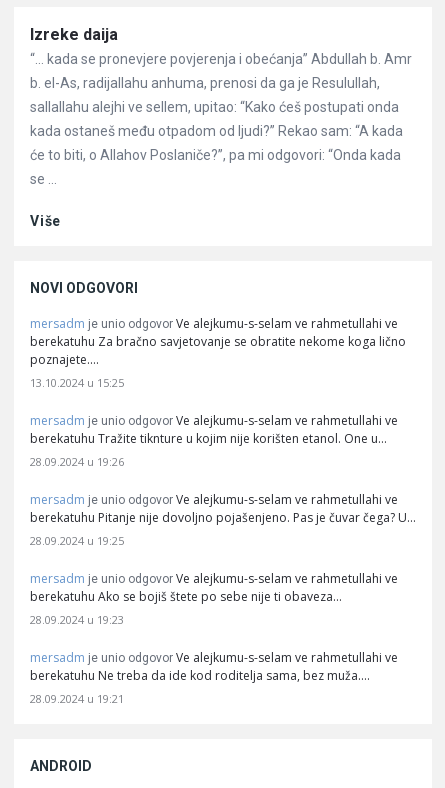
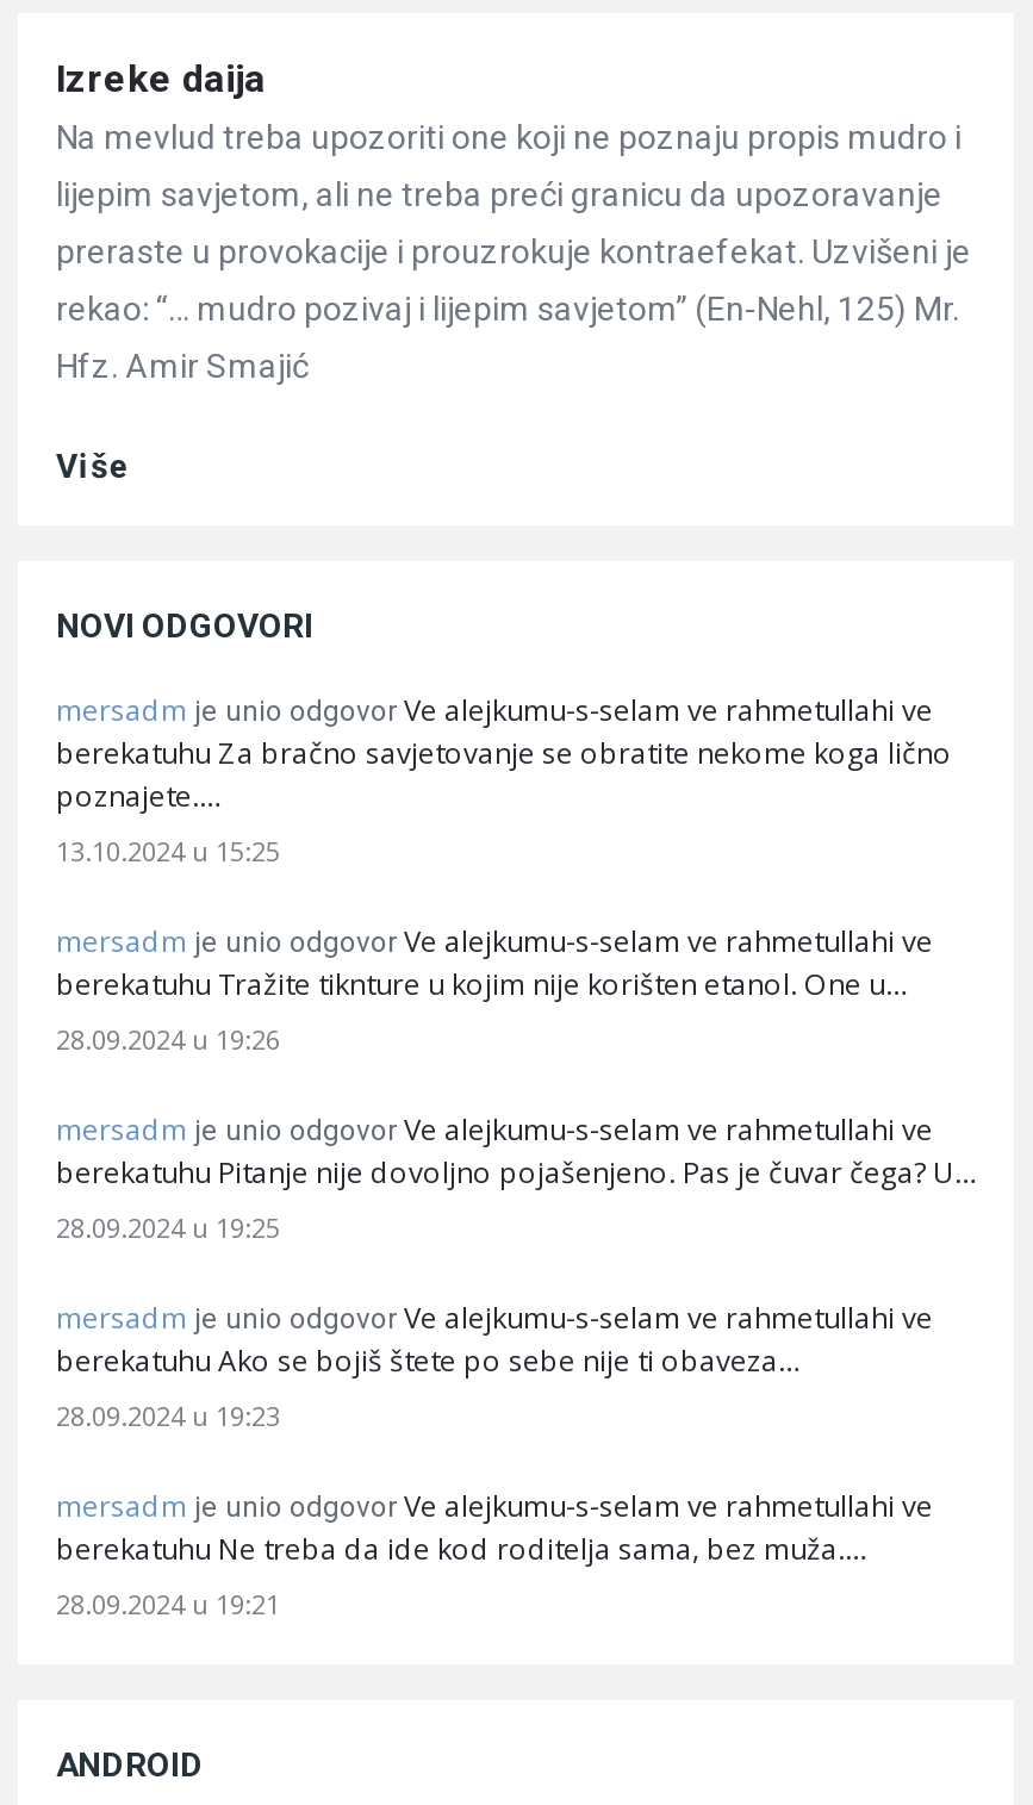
- “… kada se pronevjere povjerenja i obećanja” Abdullah b. Amr
- b. el-As, radijallahu anhuma, prenosi da ga je Resulullah,
- sallallahu alejhi ve sellem, upitao: “Kako ćeš postupati onda
- kada ostaneš među otpadom od ljudi?” Rekao sam: “A kada
- će to biti, o Allahov Poslaniče?”, pa mi odgovori: “Onda kada
- se ...
+ Na mevlud treba upozoriti one koji ne poznaju propis mudro i
+ lijepim savjetom, ali ne treba preći granicu da upozoravanje
+ preraste u provokacije i prouzrokuje kontraefekat. Uzvišeni je
+ rekao: “… mudro pozivaj i lijepim savjetom” (En-Nehl, 125) Mr.
+ Hfz. Amir Smajić
